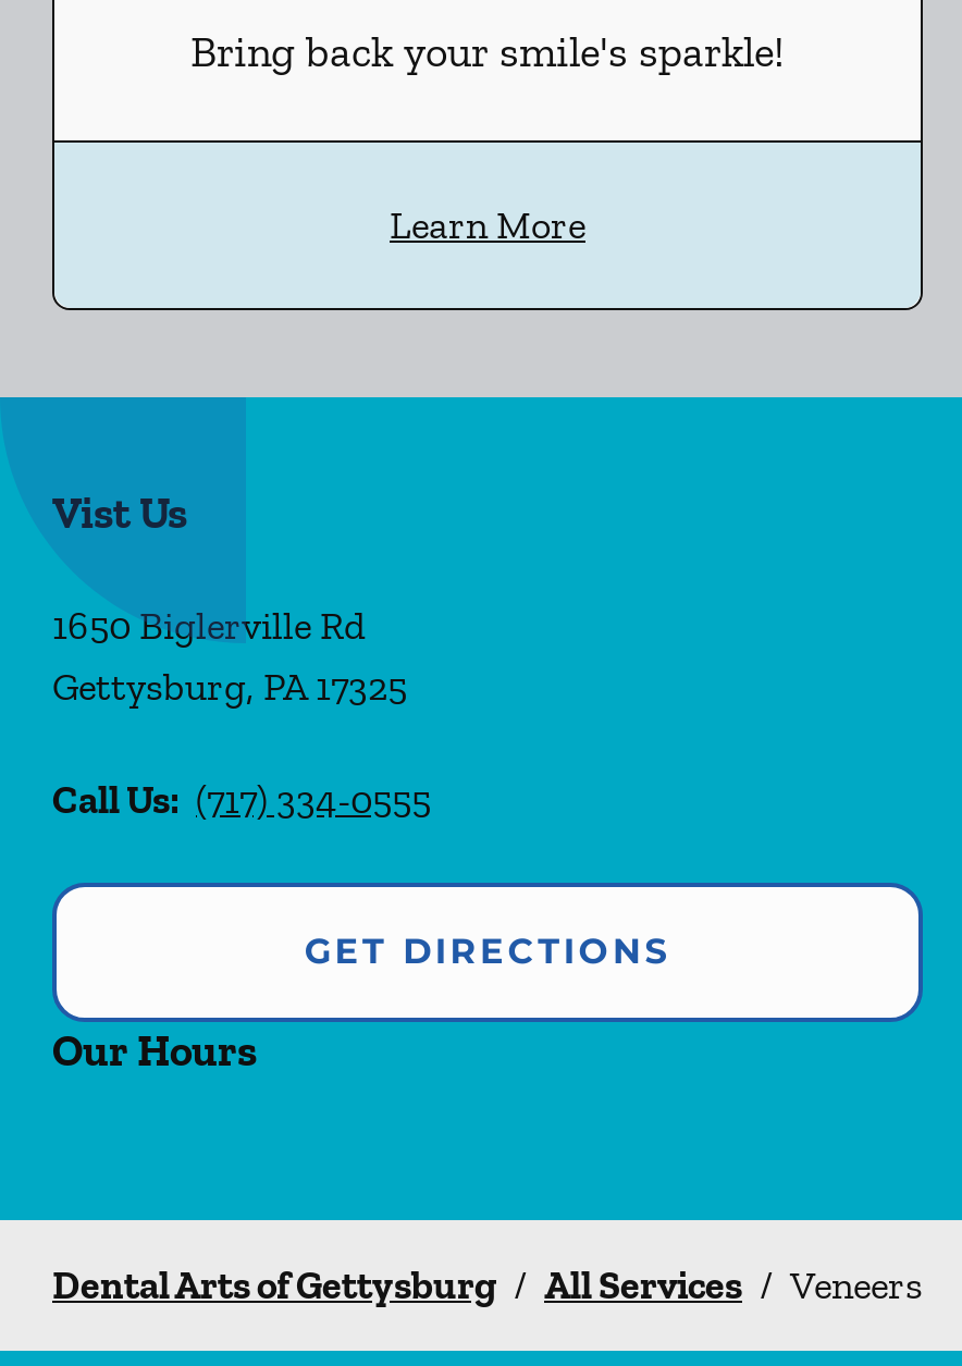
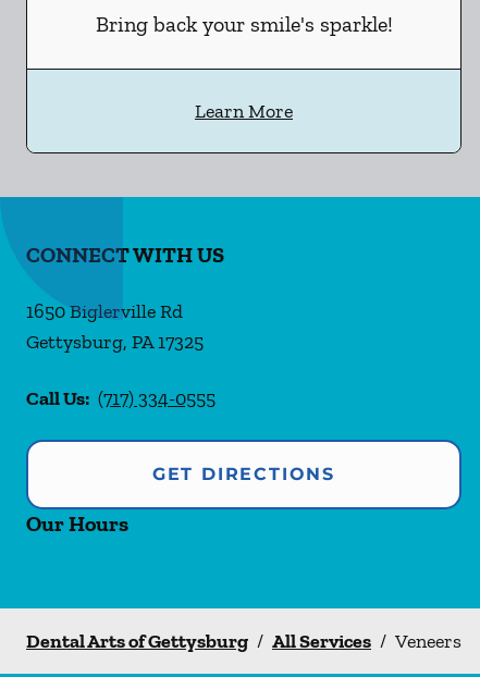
- Vist Us
+ CONNECT WITH US
